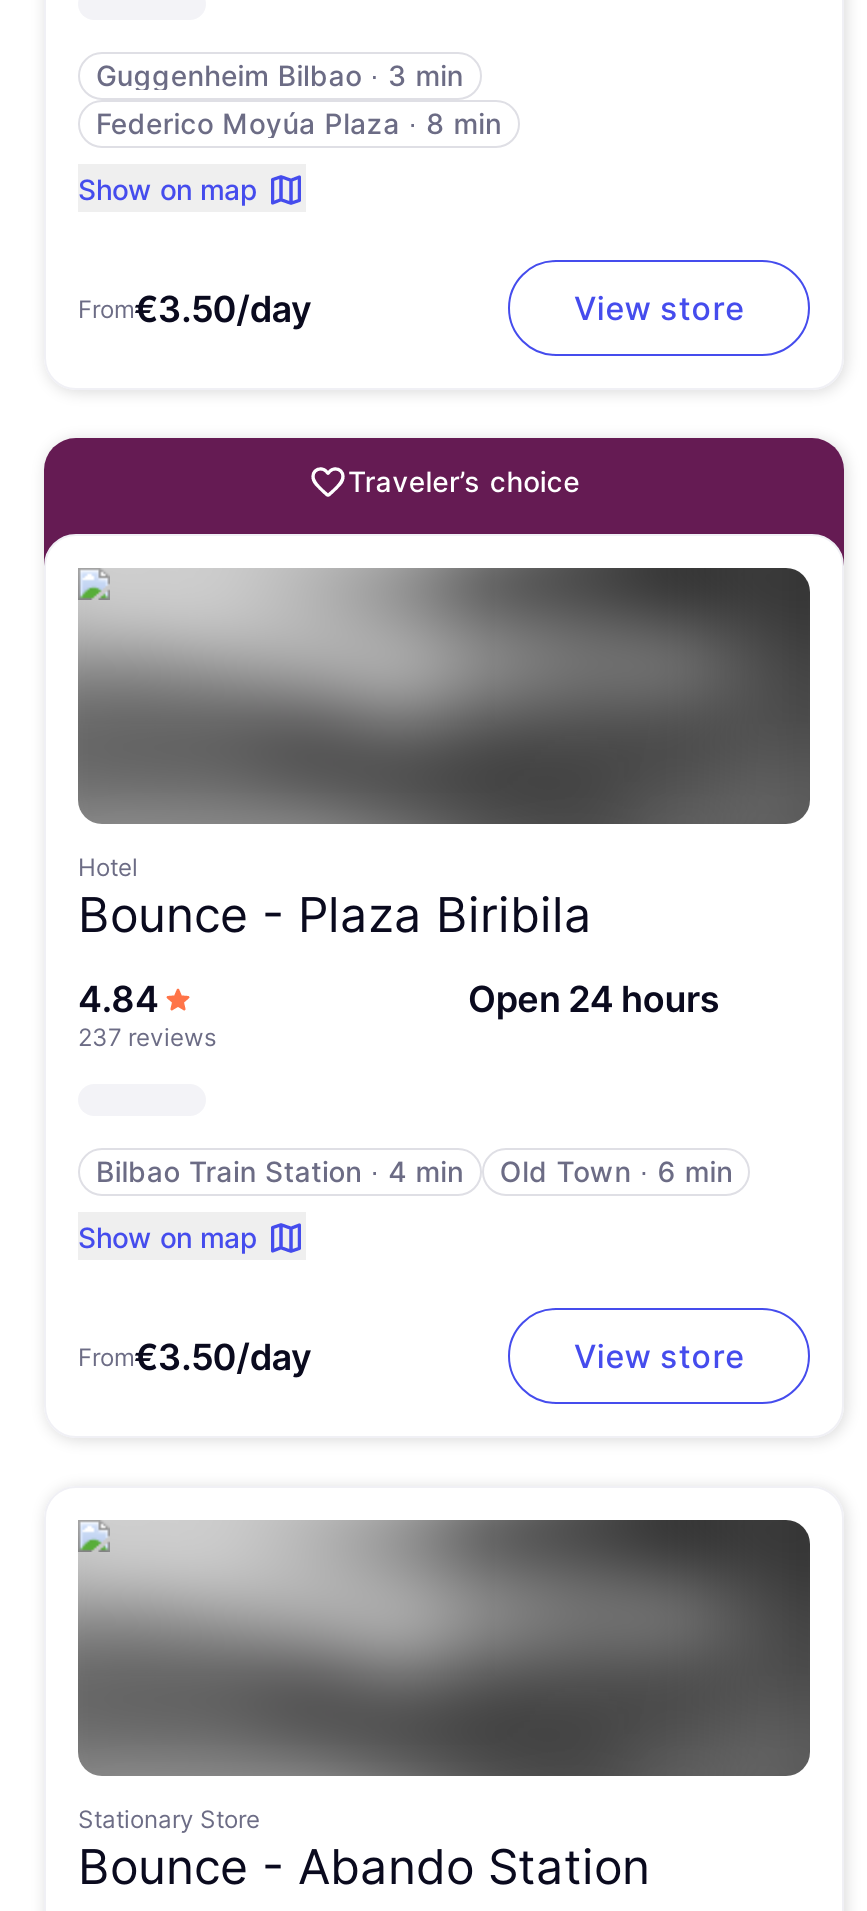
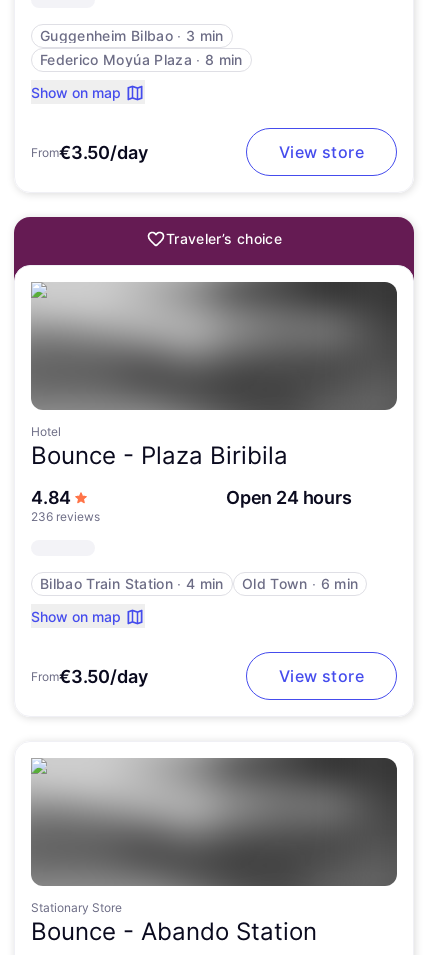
- 237 reviews
+ 236 reviews
